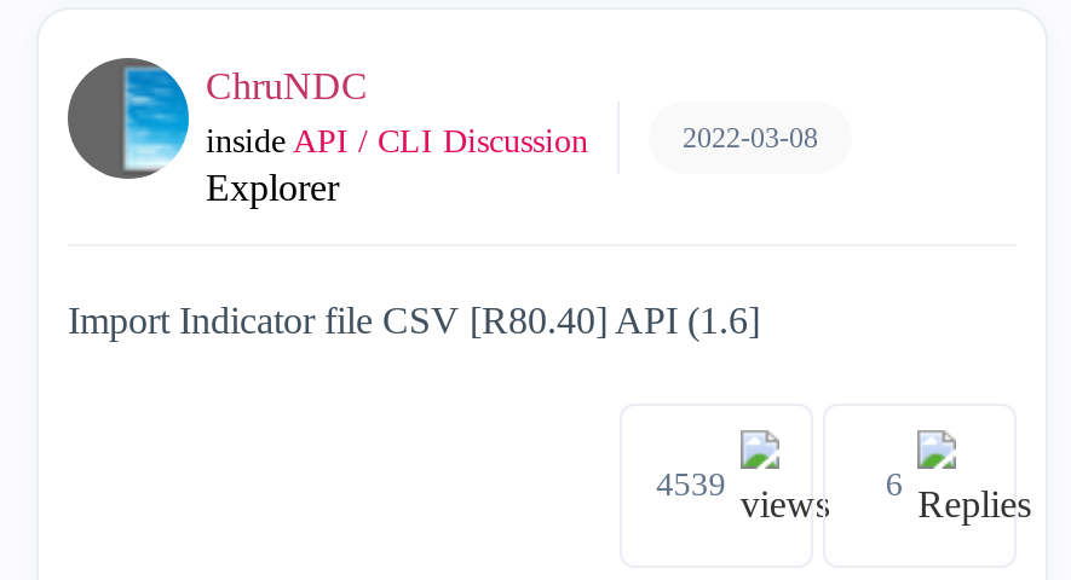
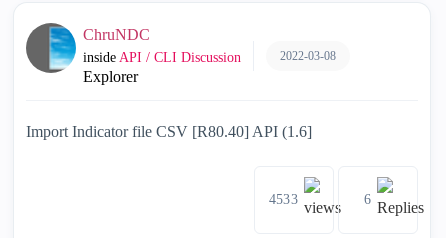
- 4539
+ 4533
